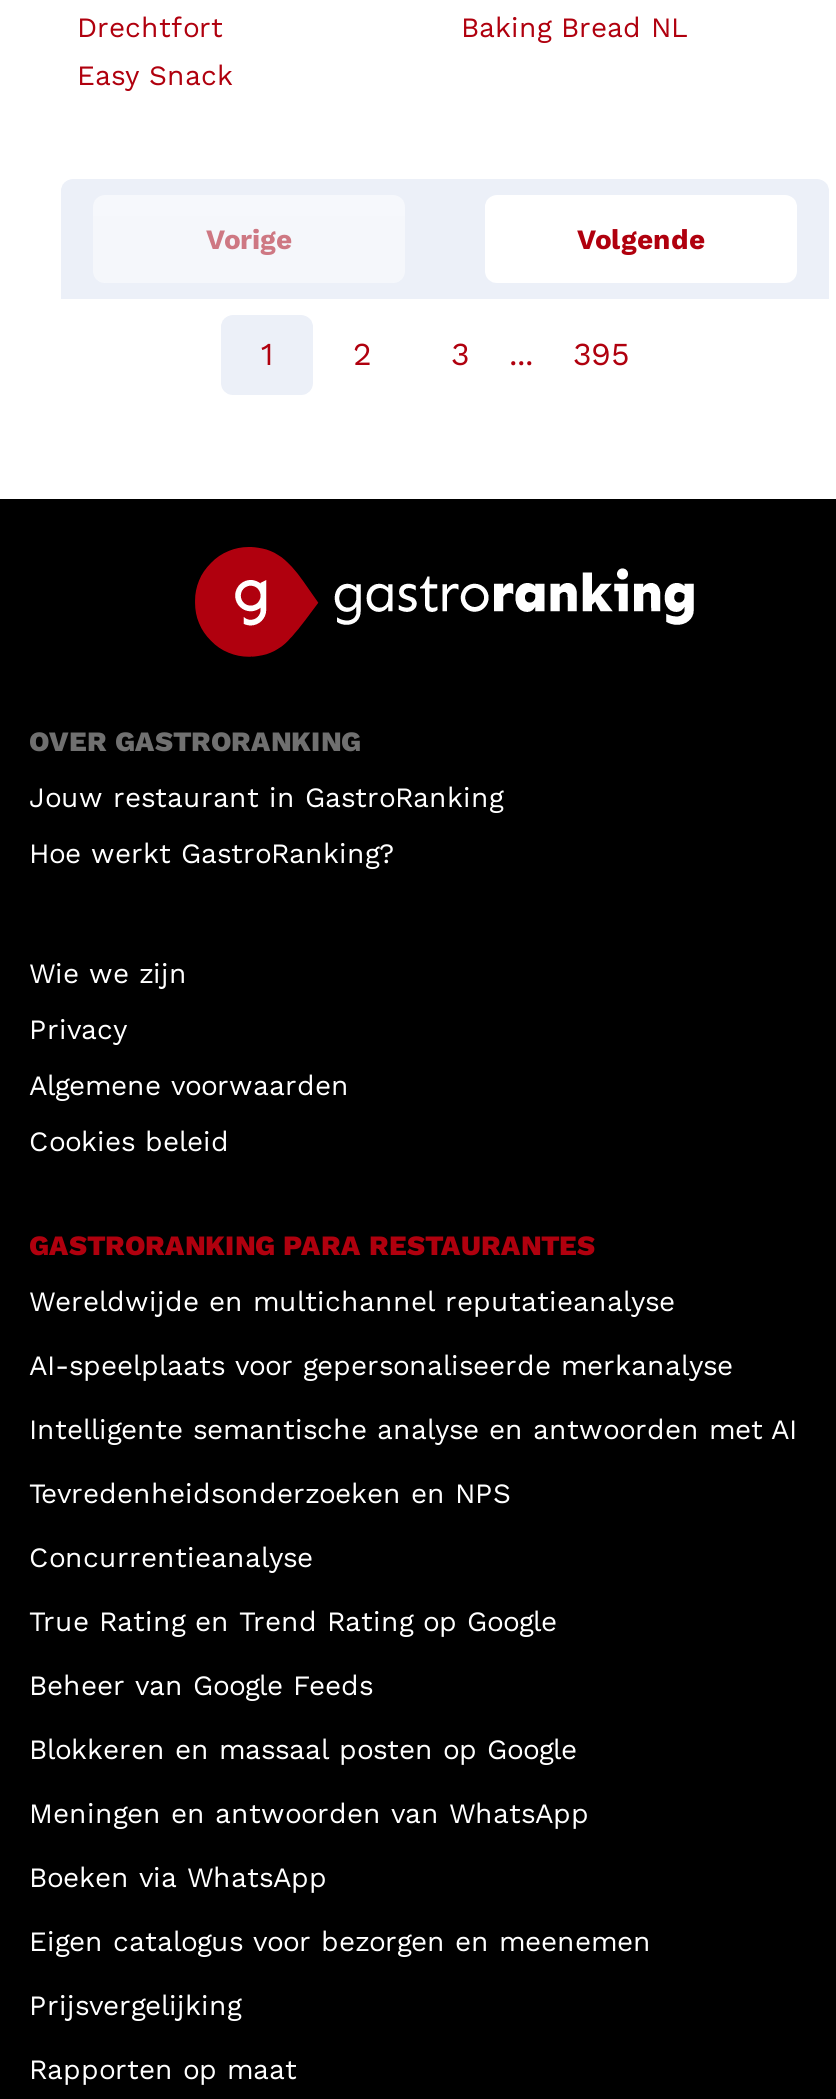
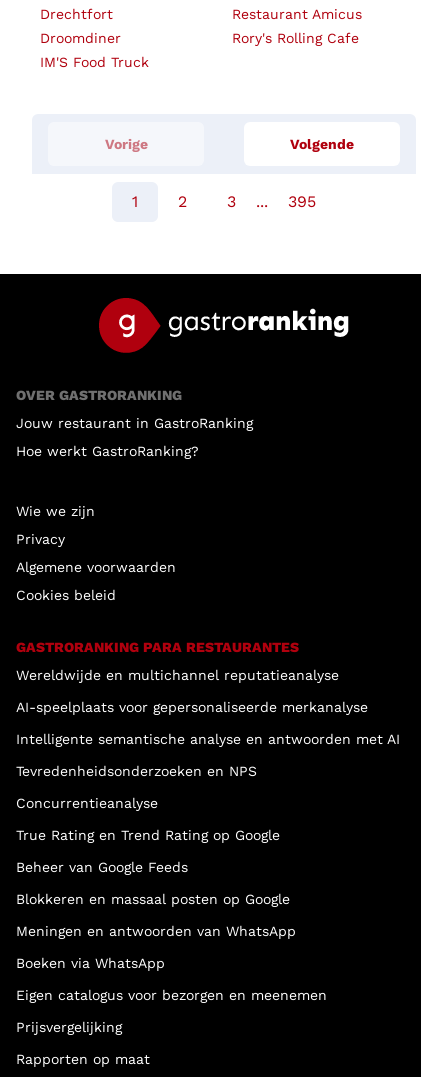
- Baking Bread NL
- Easy Snack
+ Restaurant Amicus
+ Droomdiner
+ Rory's Rolling Cafe
+ IM'S Food Truck
